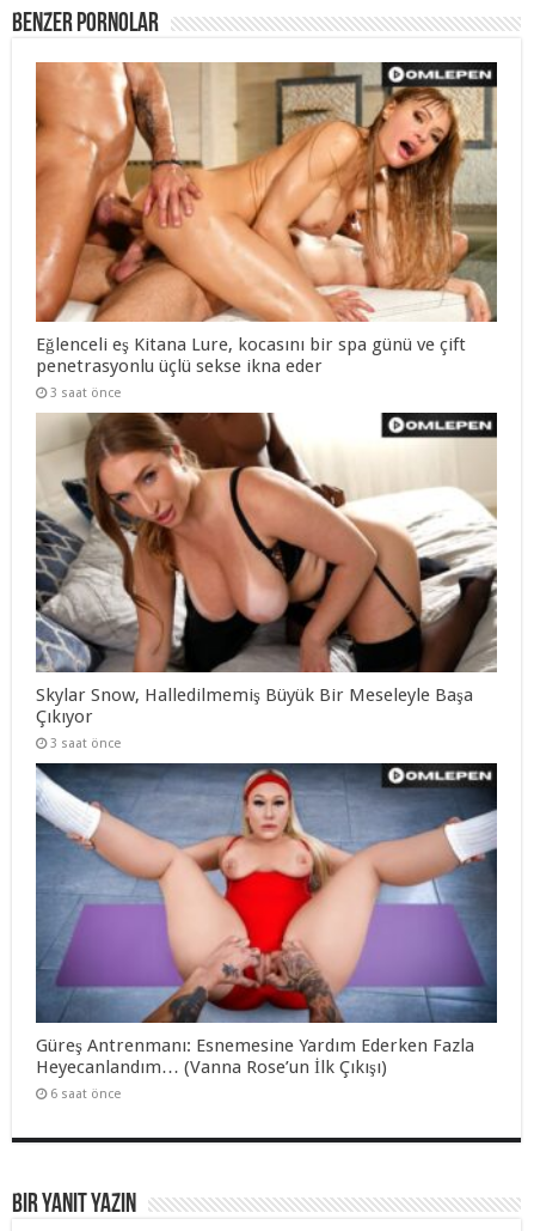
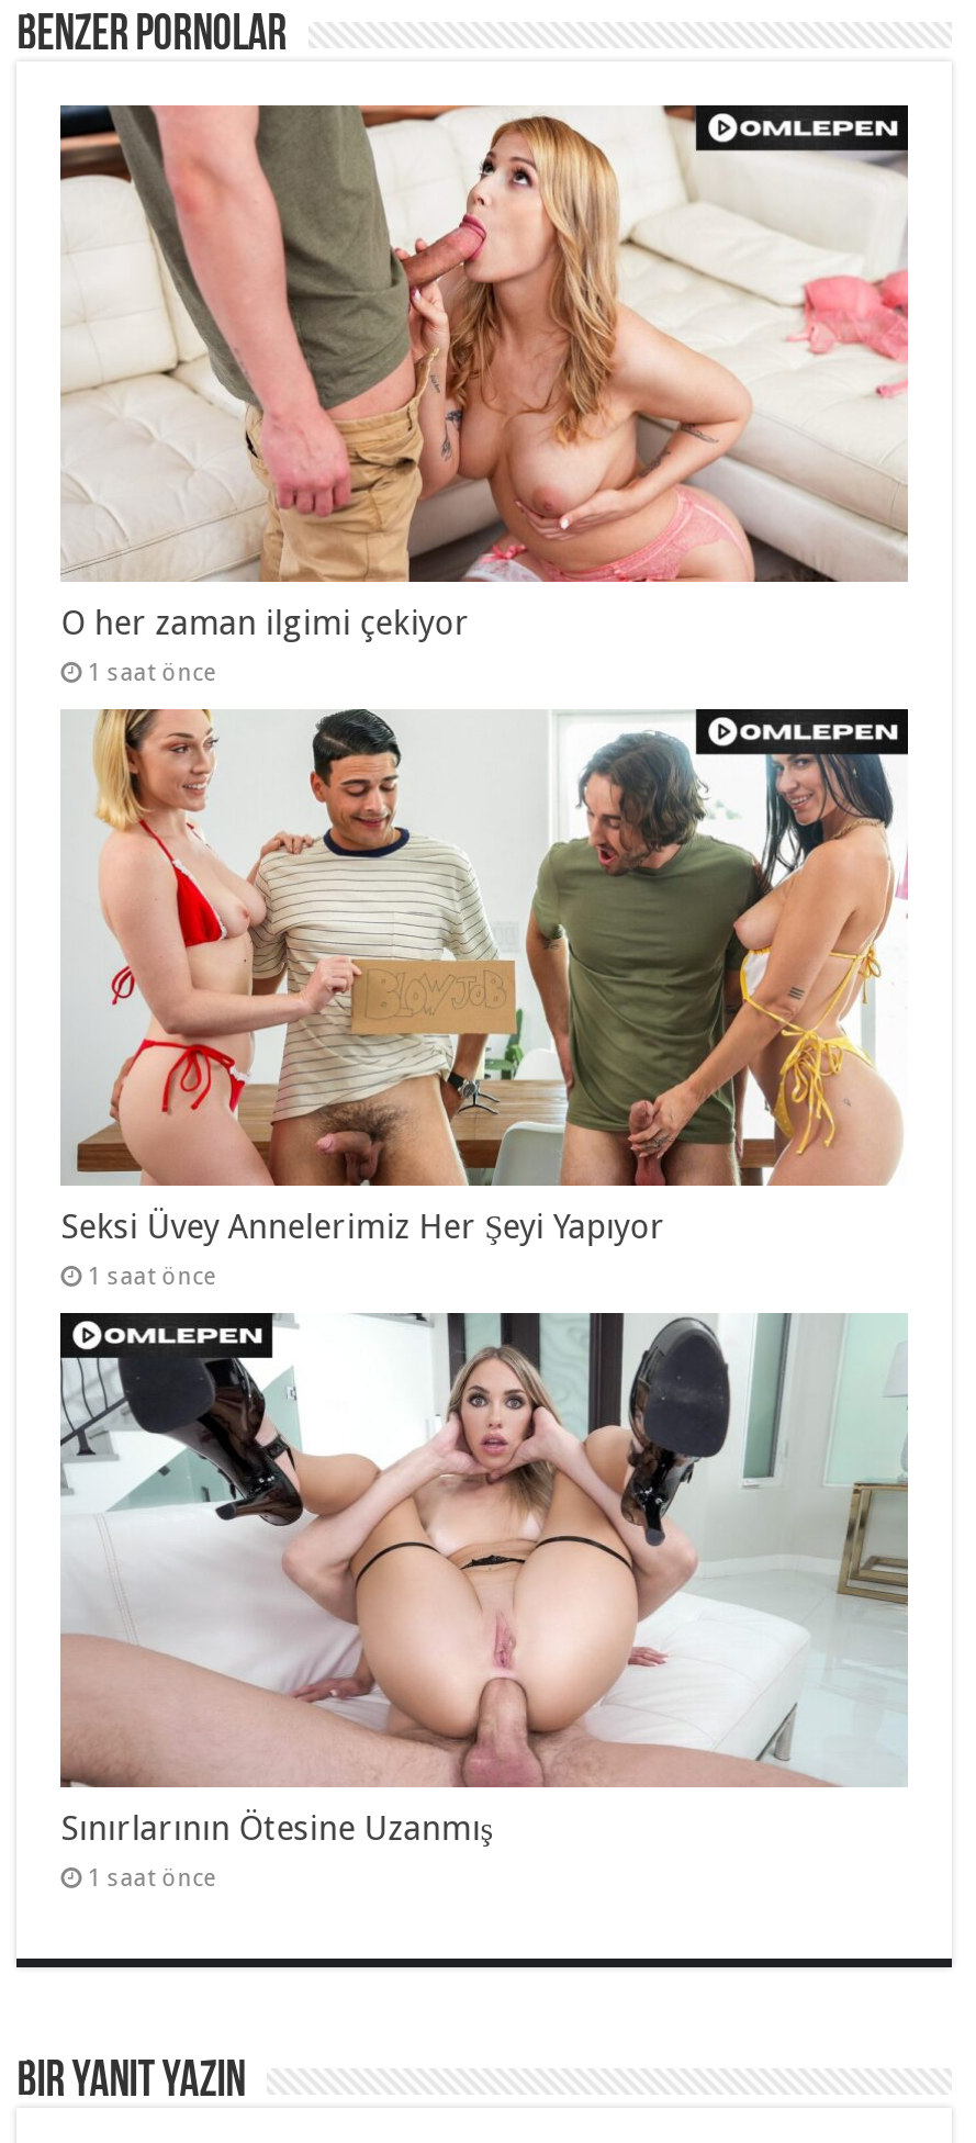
- [image]
- Eğlenceli eş Kitana Lure, kocasını bir spa günü ve çift
- penetrasyonlu üçlü sekse ikna eder
- 3 saat önce
+ [image]
+ O her zaman ilgimi çekiyor
+ 1 saat önce

- [image]
- Skylar Snow, Halledilmemiş Büyük Bir Meseleyle Başa
- Çıkıyor
- 3 saat önce
+ [image]
+ Seksi Üvey Annelerimiz Her Şeyi Yapıyor
+ 1 saat önce

- [image]
- Güreş Antrenmanı: Esnemesine Yardım Ederken Fazla
- Heyecanlandım… (Vanna Rose’un İlk Çıkışı)
- 6 saat önce
+ [image]
+ Sınırlarının Ötesine Uzanmış
+ 1 saat önce
